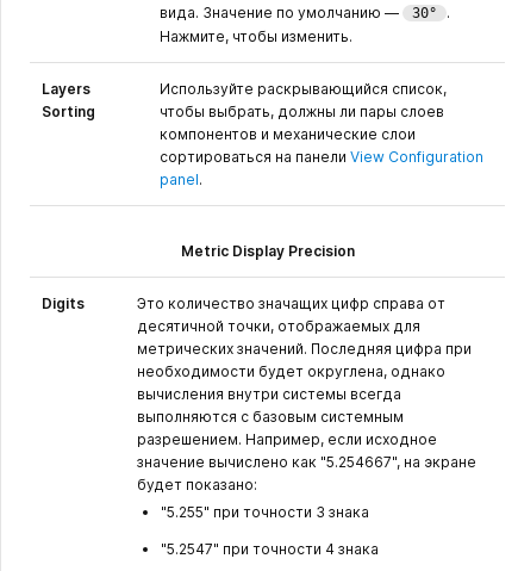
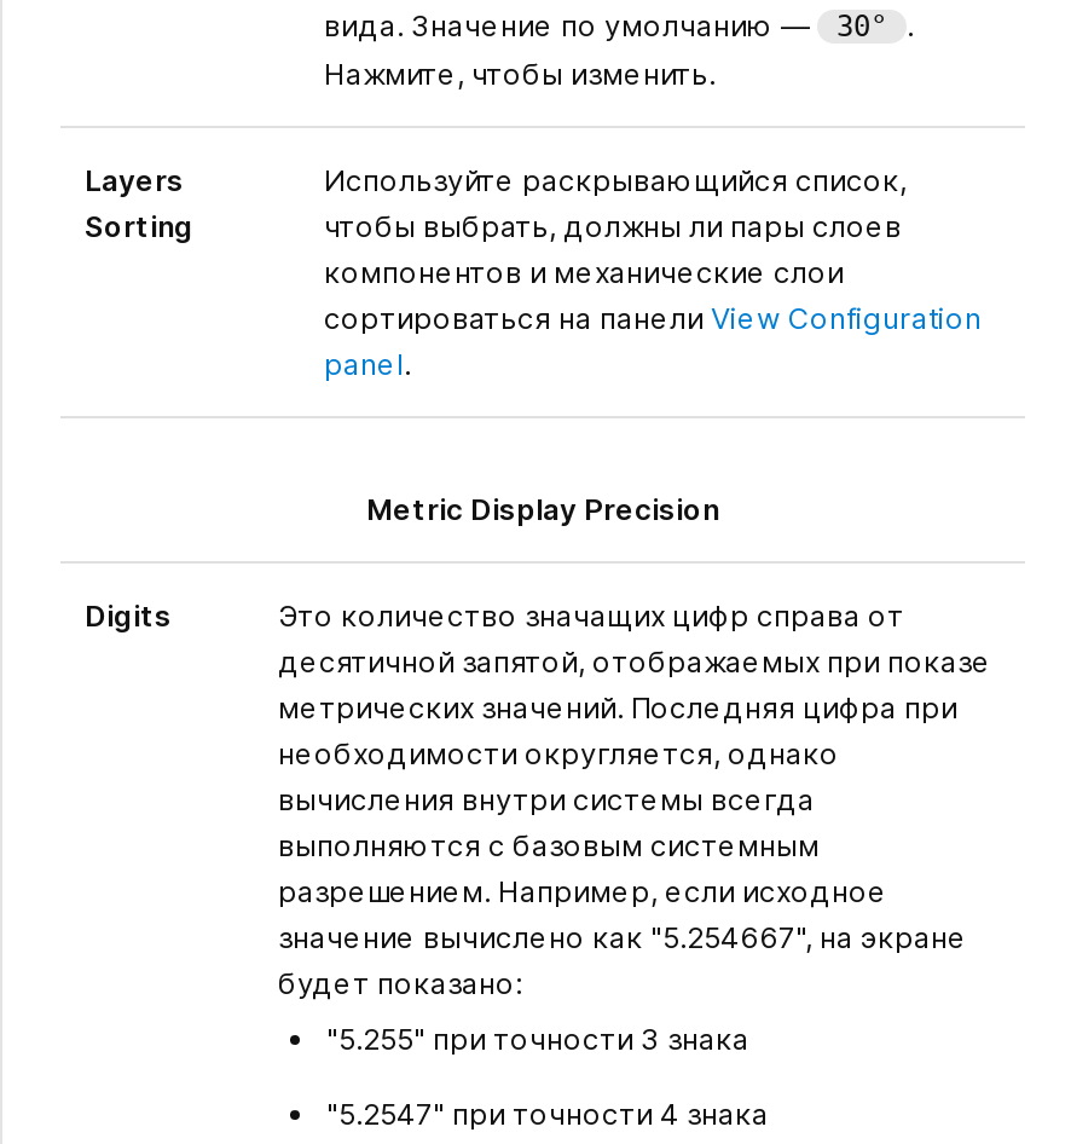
- десятичной точки, отображаемых для
+ десятичной запятой, отображаемых при показе

- необходимости будет округлена, однако
+ необходимости округляется, однако
